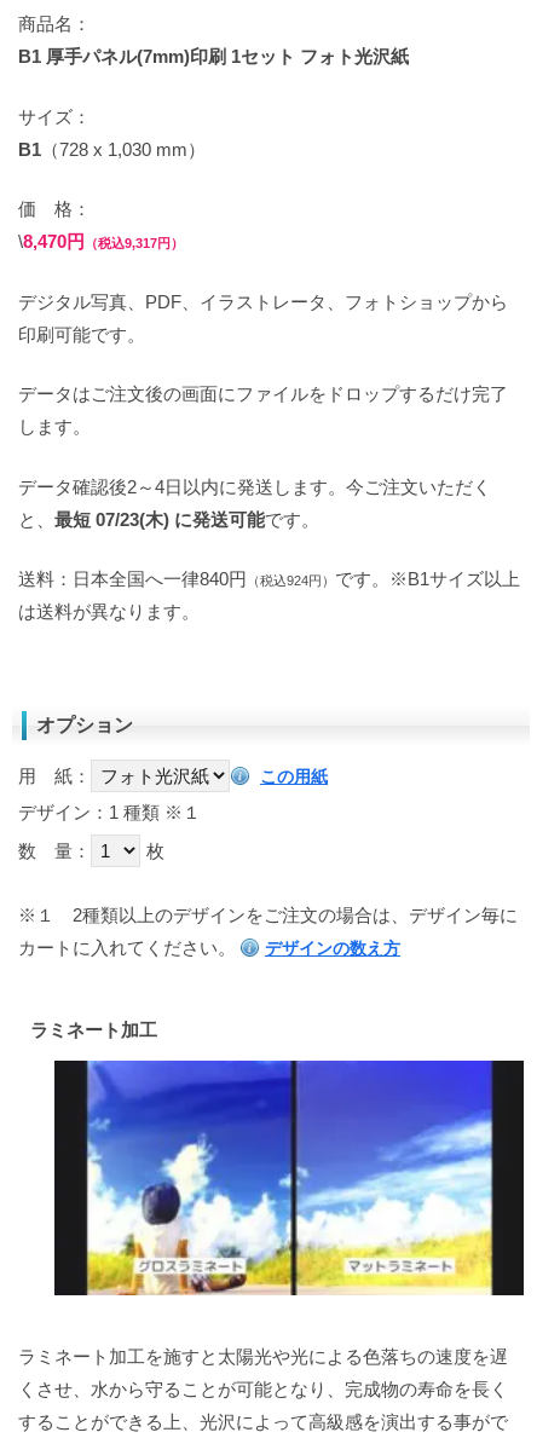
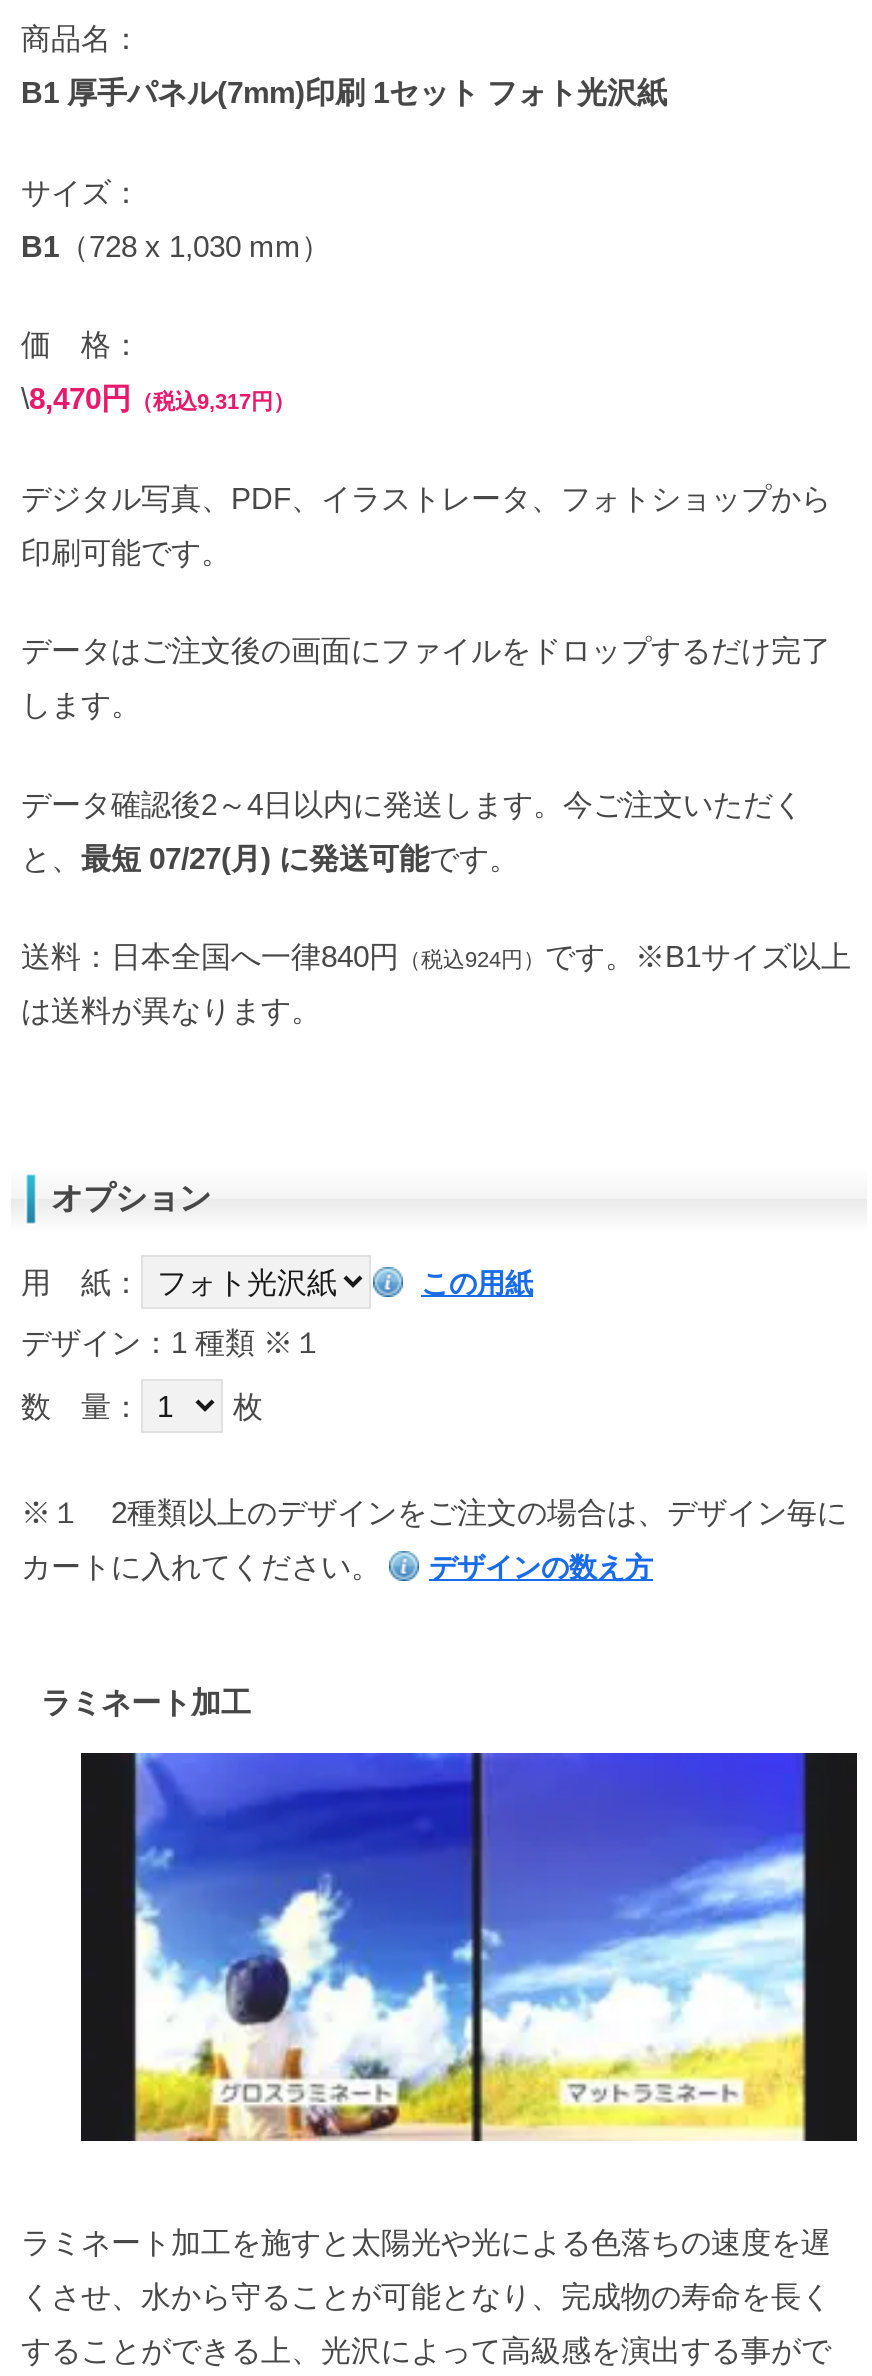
- と、最短 07/23(木) に発送可能です。
+ と、最短 07/27(月) に発送可能です。
